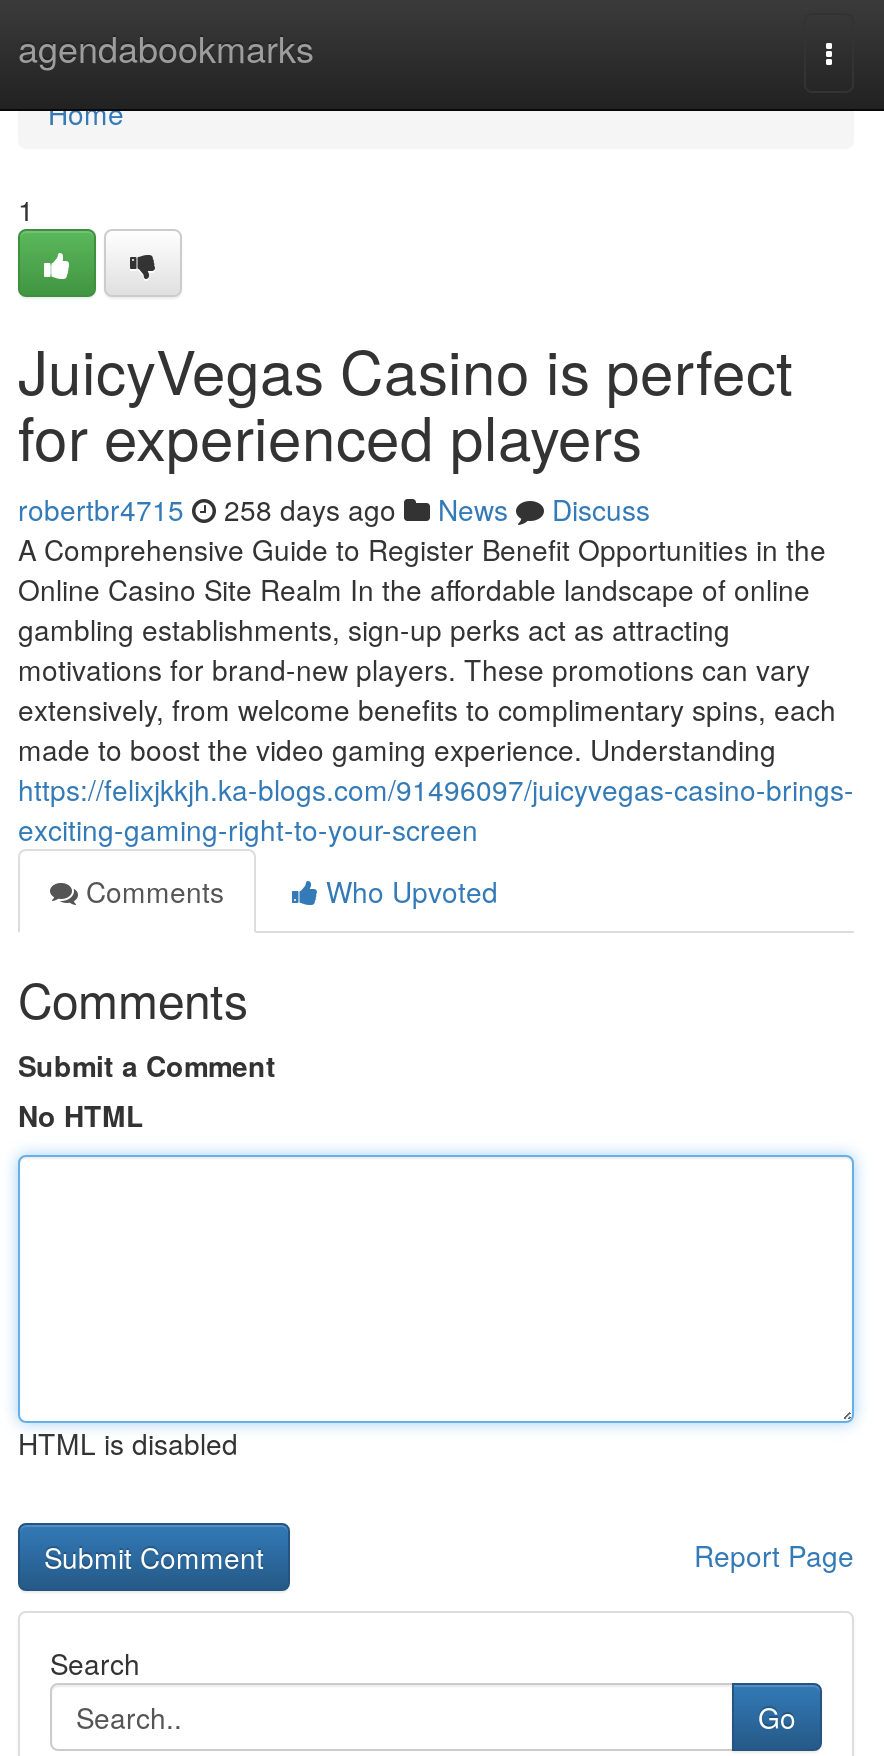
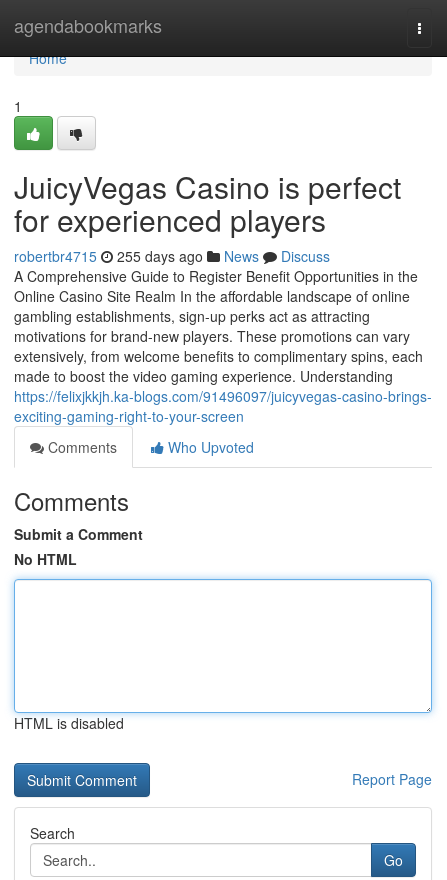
- robertbr4715 258 days ago News Discuss
+ robertbr4715 255 days ago News Discuss
